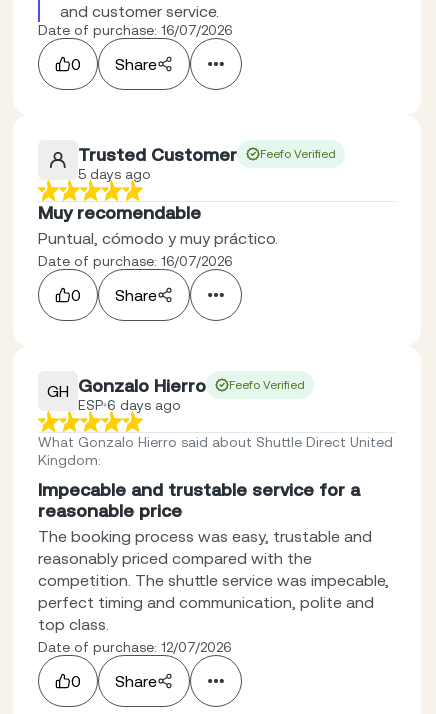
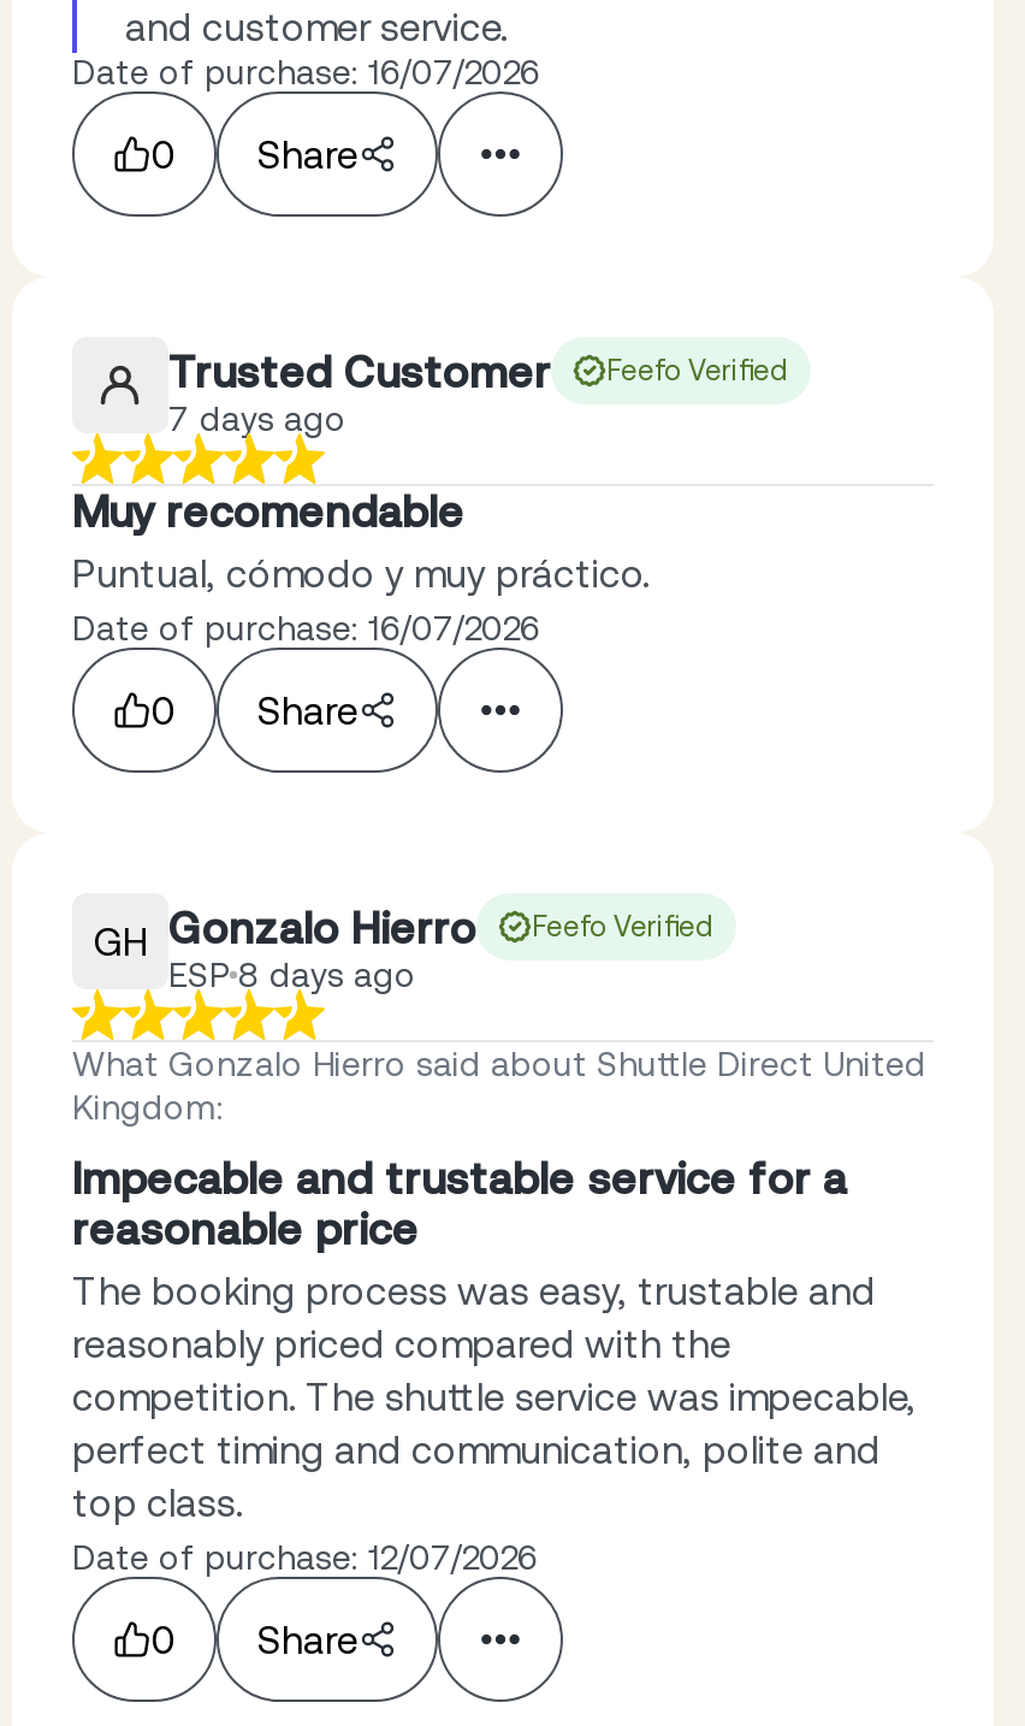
- 5 days ago
+ 7 days ago

- ESP 6 days ago
+ ESP 8 days ago
